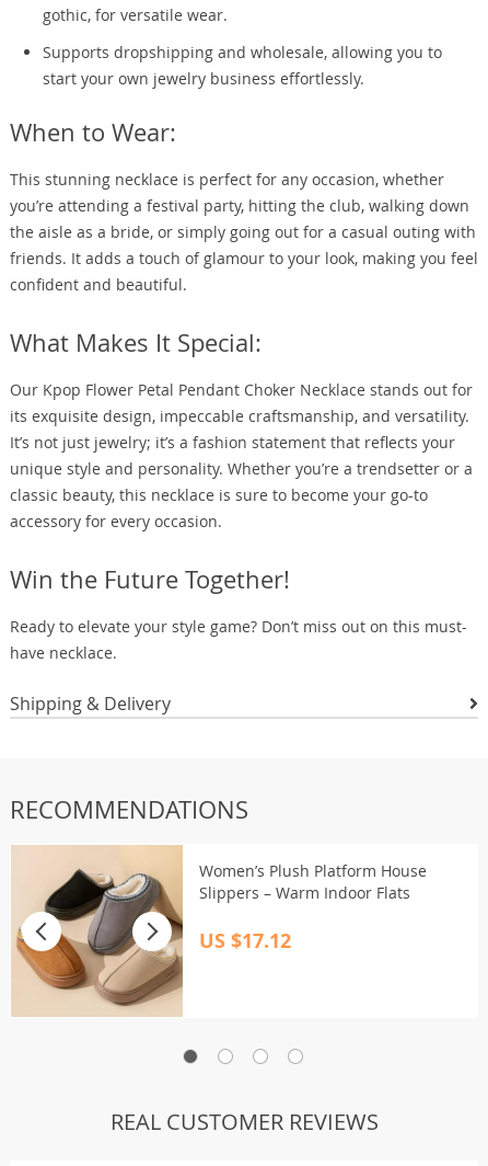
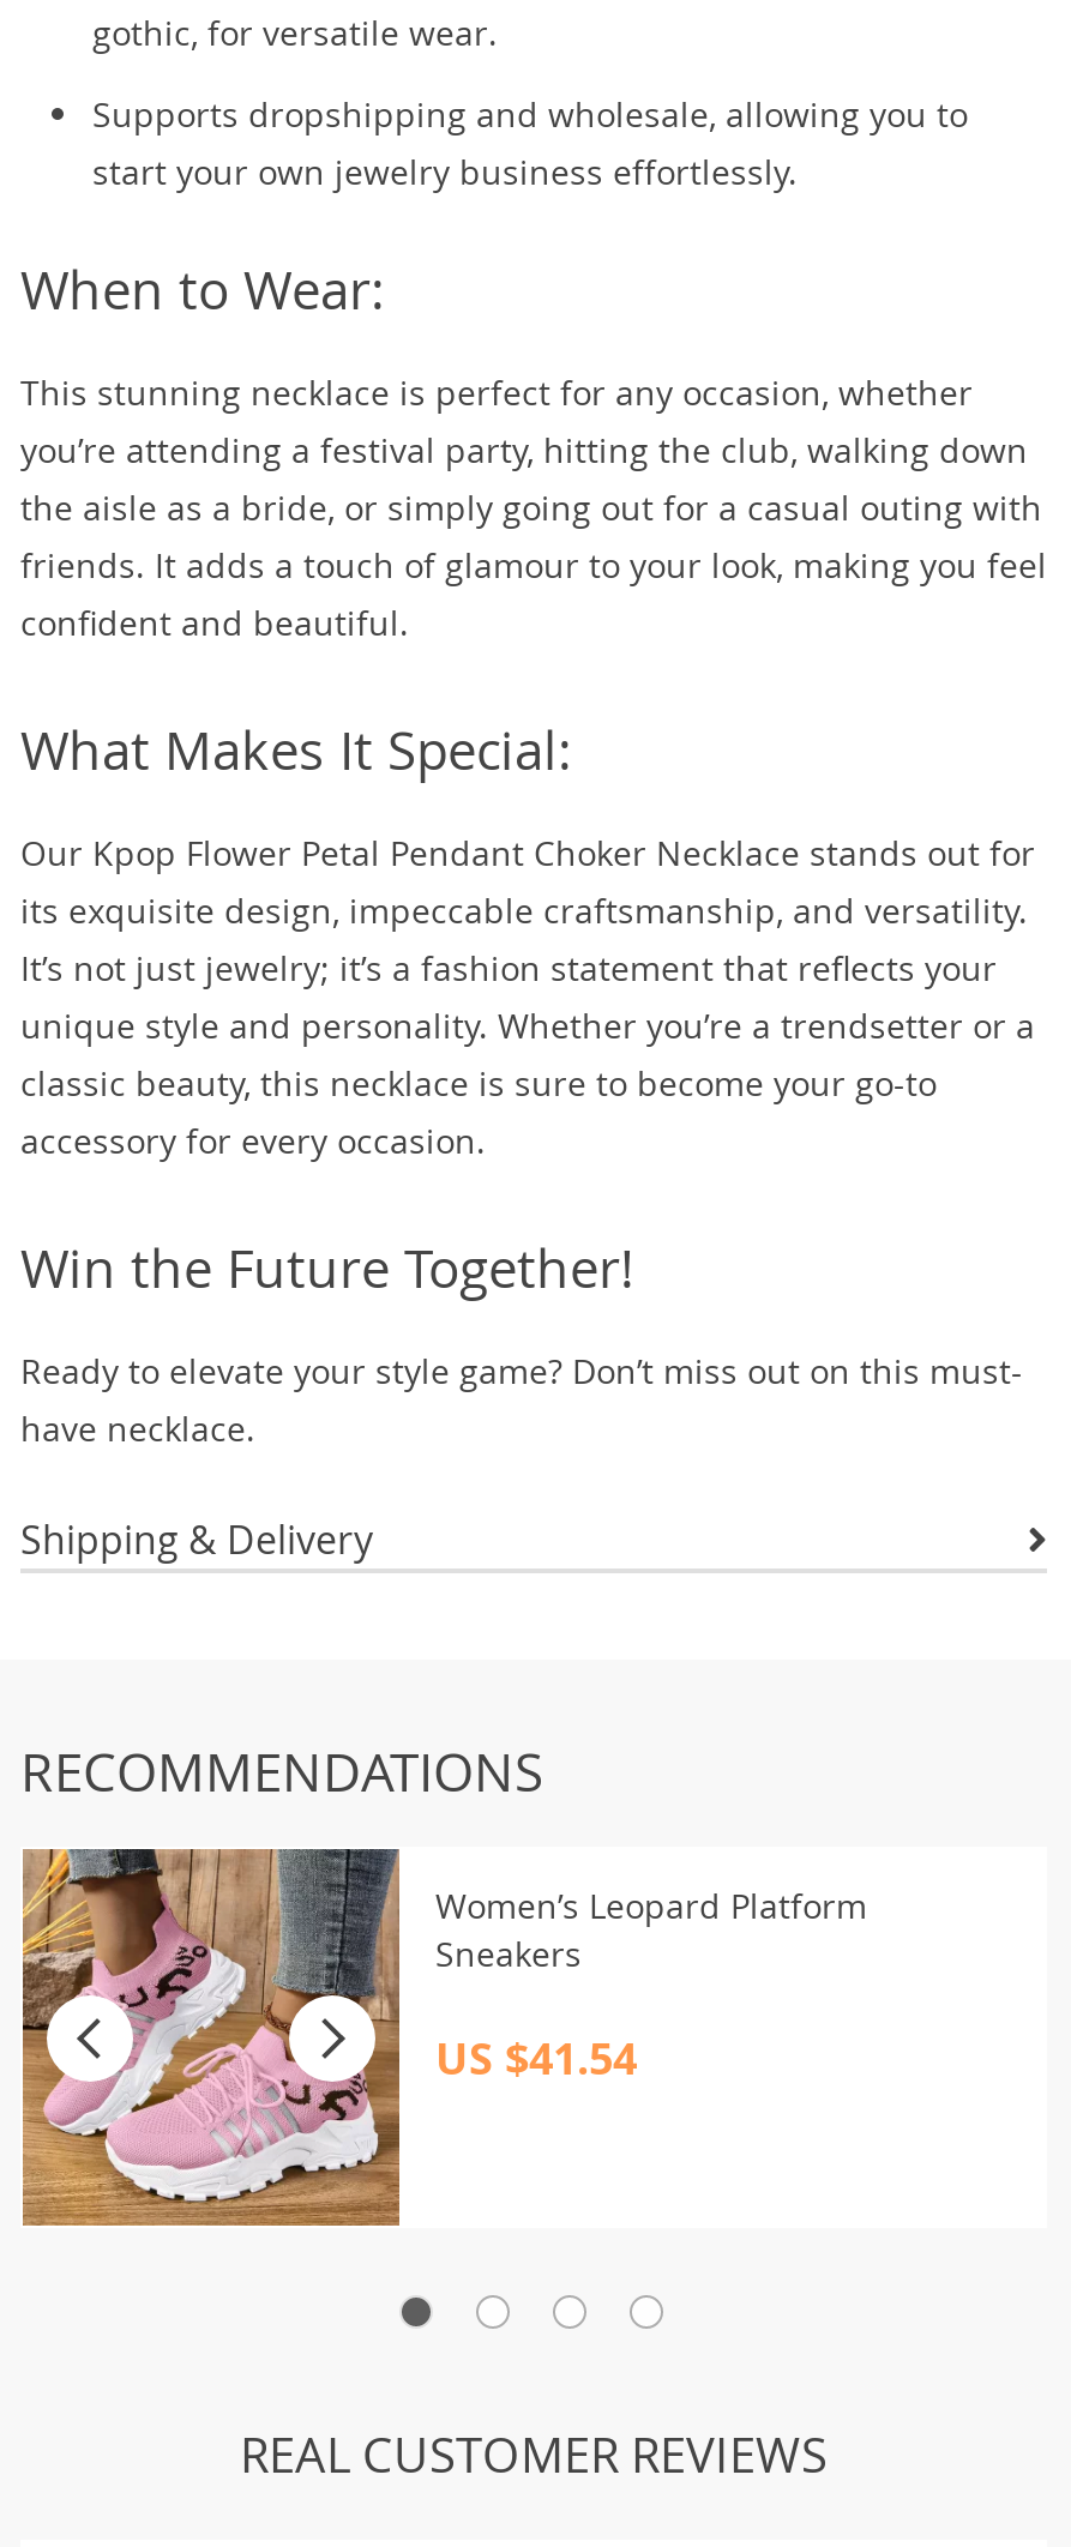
- [image]
- Women’s Plush Platform House
- Slippers – Warm Indoor Flats
+ [image]
+ Women’s Leopard Platform
+ Sneakers

- US $17.12
+ US $41.54
